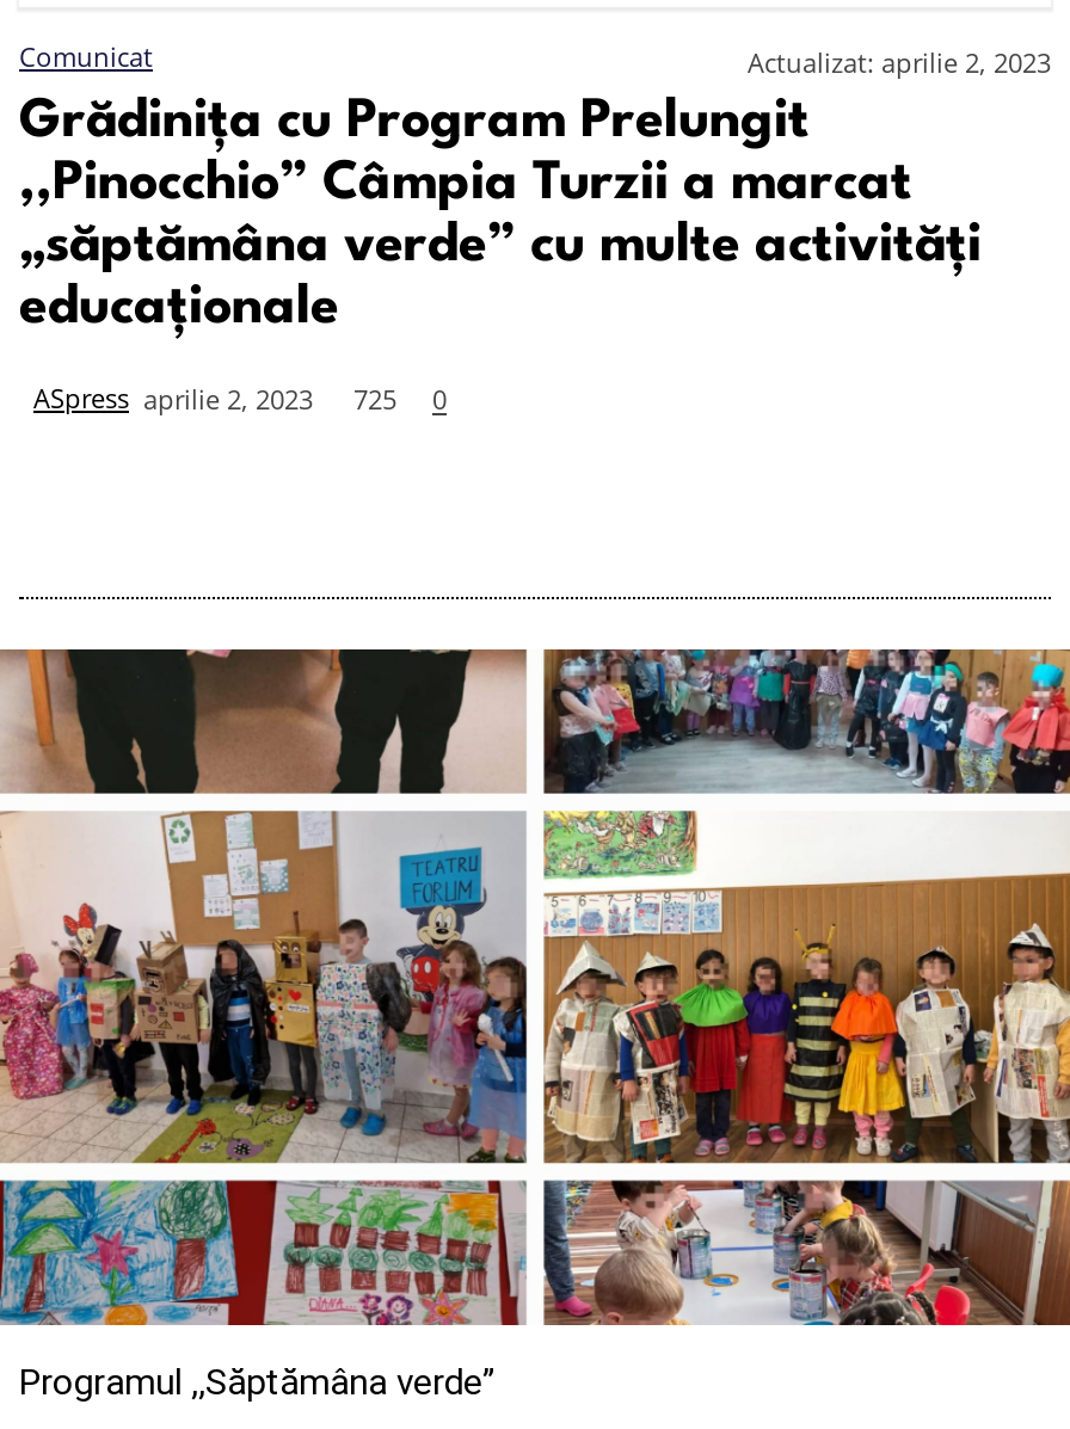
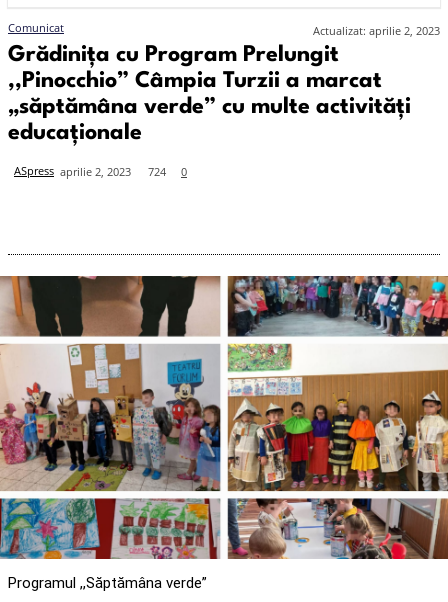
- ASpress aprilie 2, 2023 725 0
+ ASpress aprilie 2, 2023 724 0
